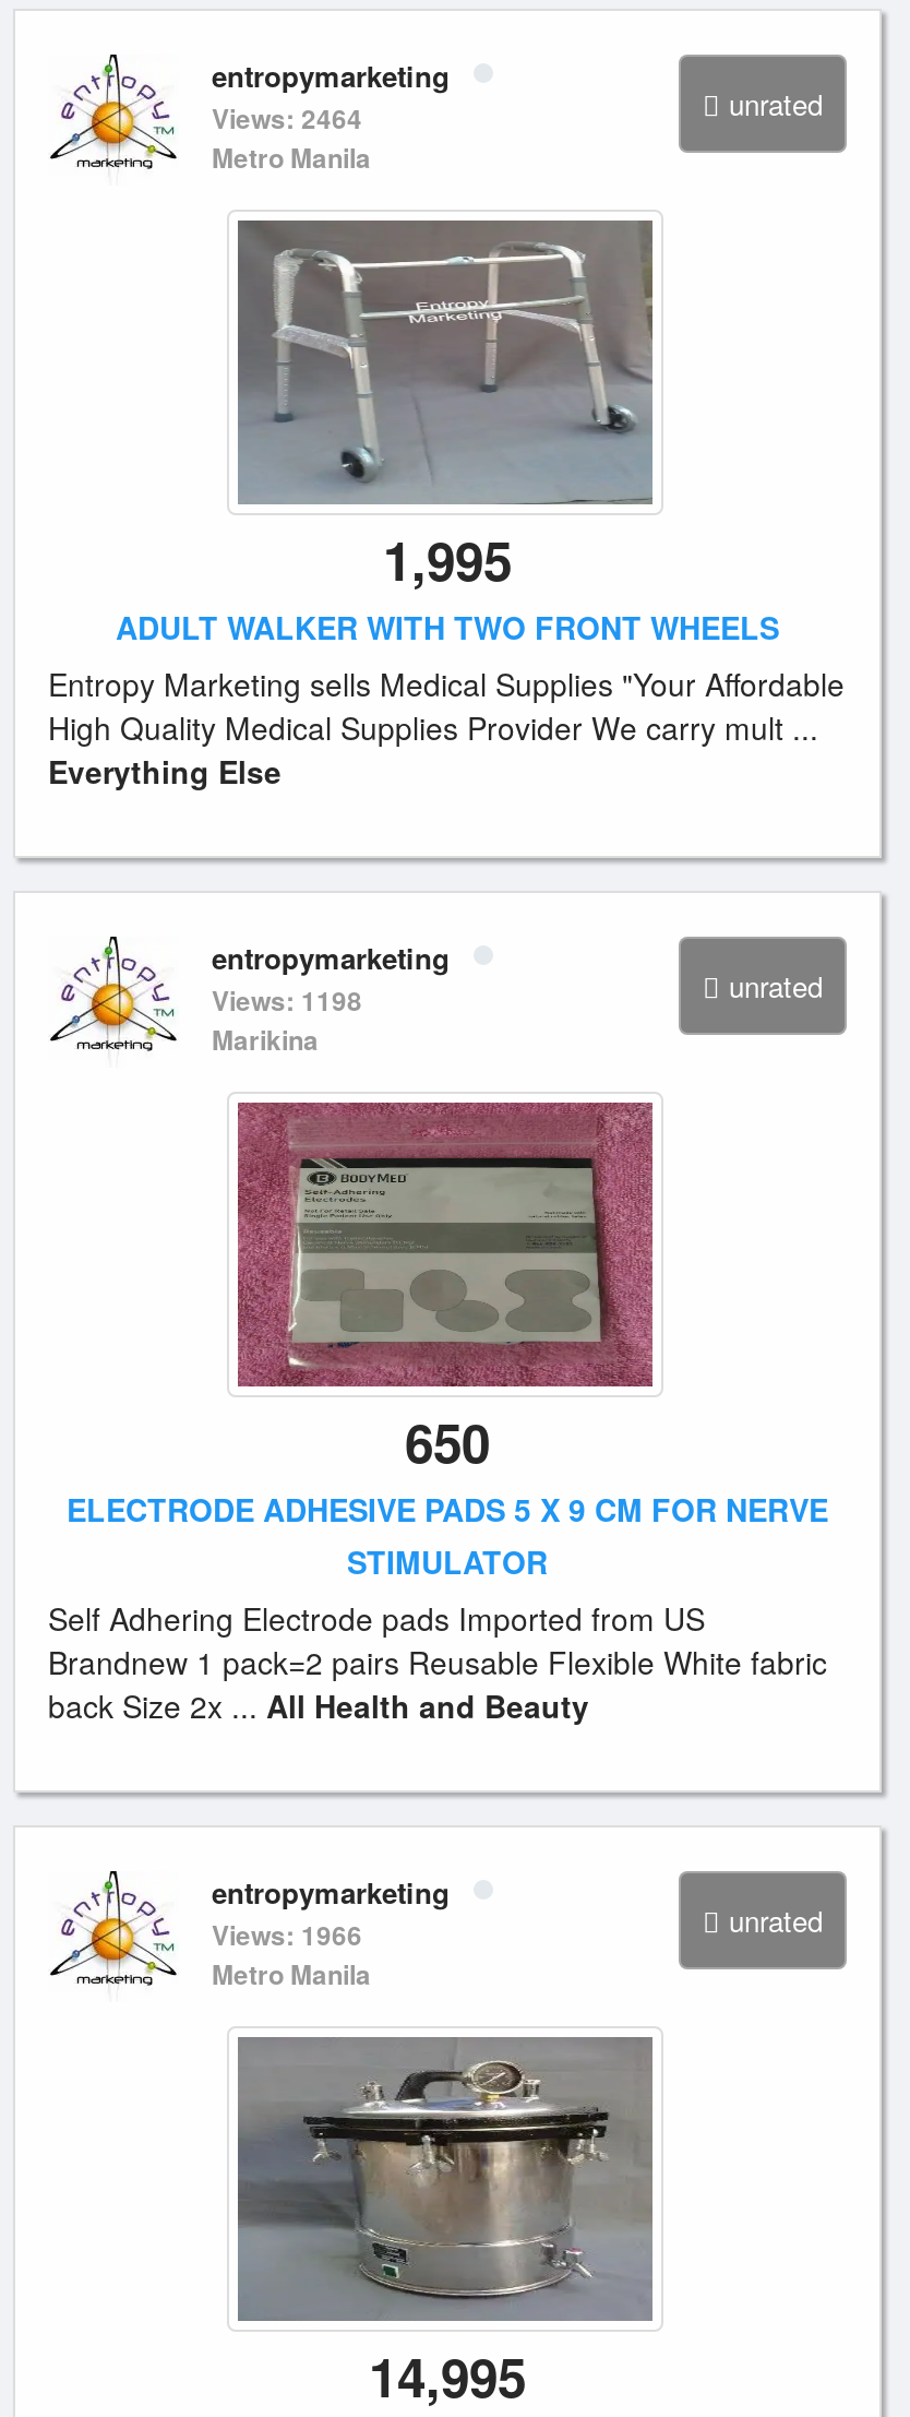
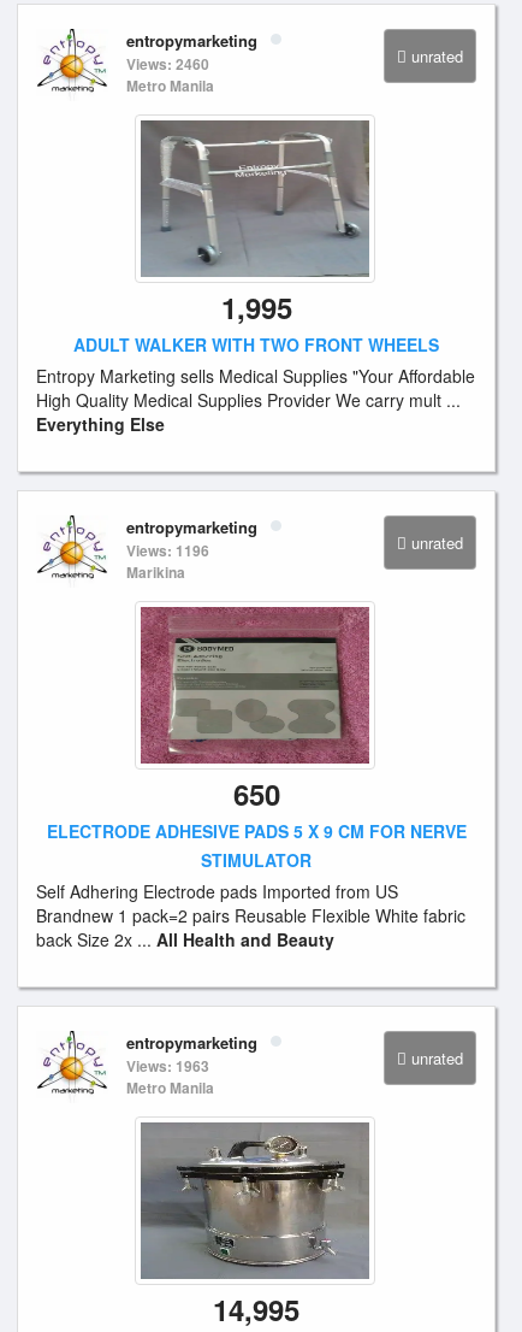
- Views: 2464
+ Views: 2460

- Views: 1198
+ Views: 1196

- Views: 1966
+ Views: 1963
